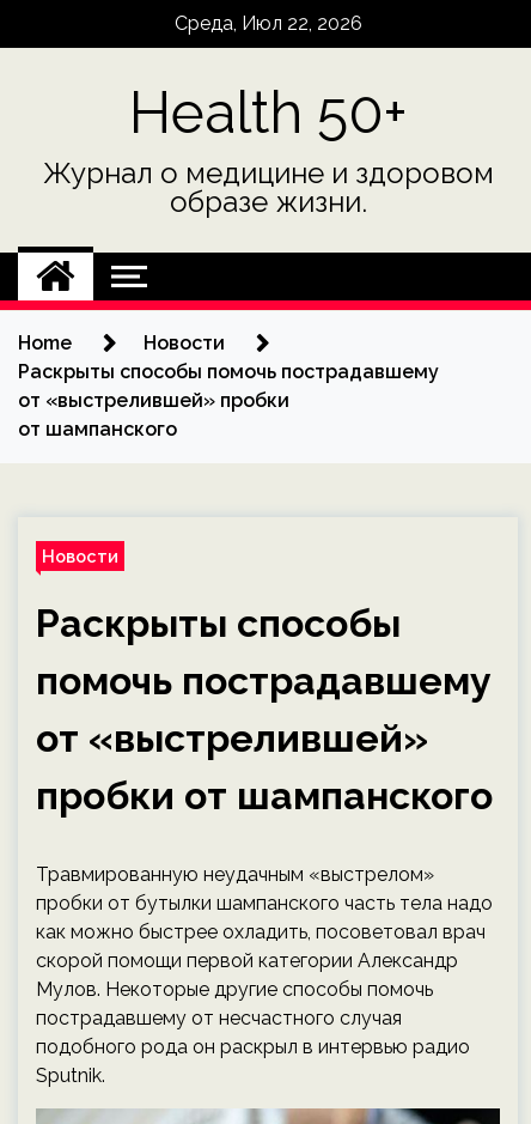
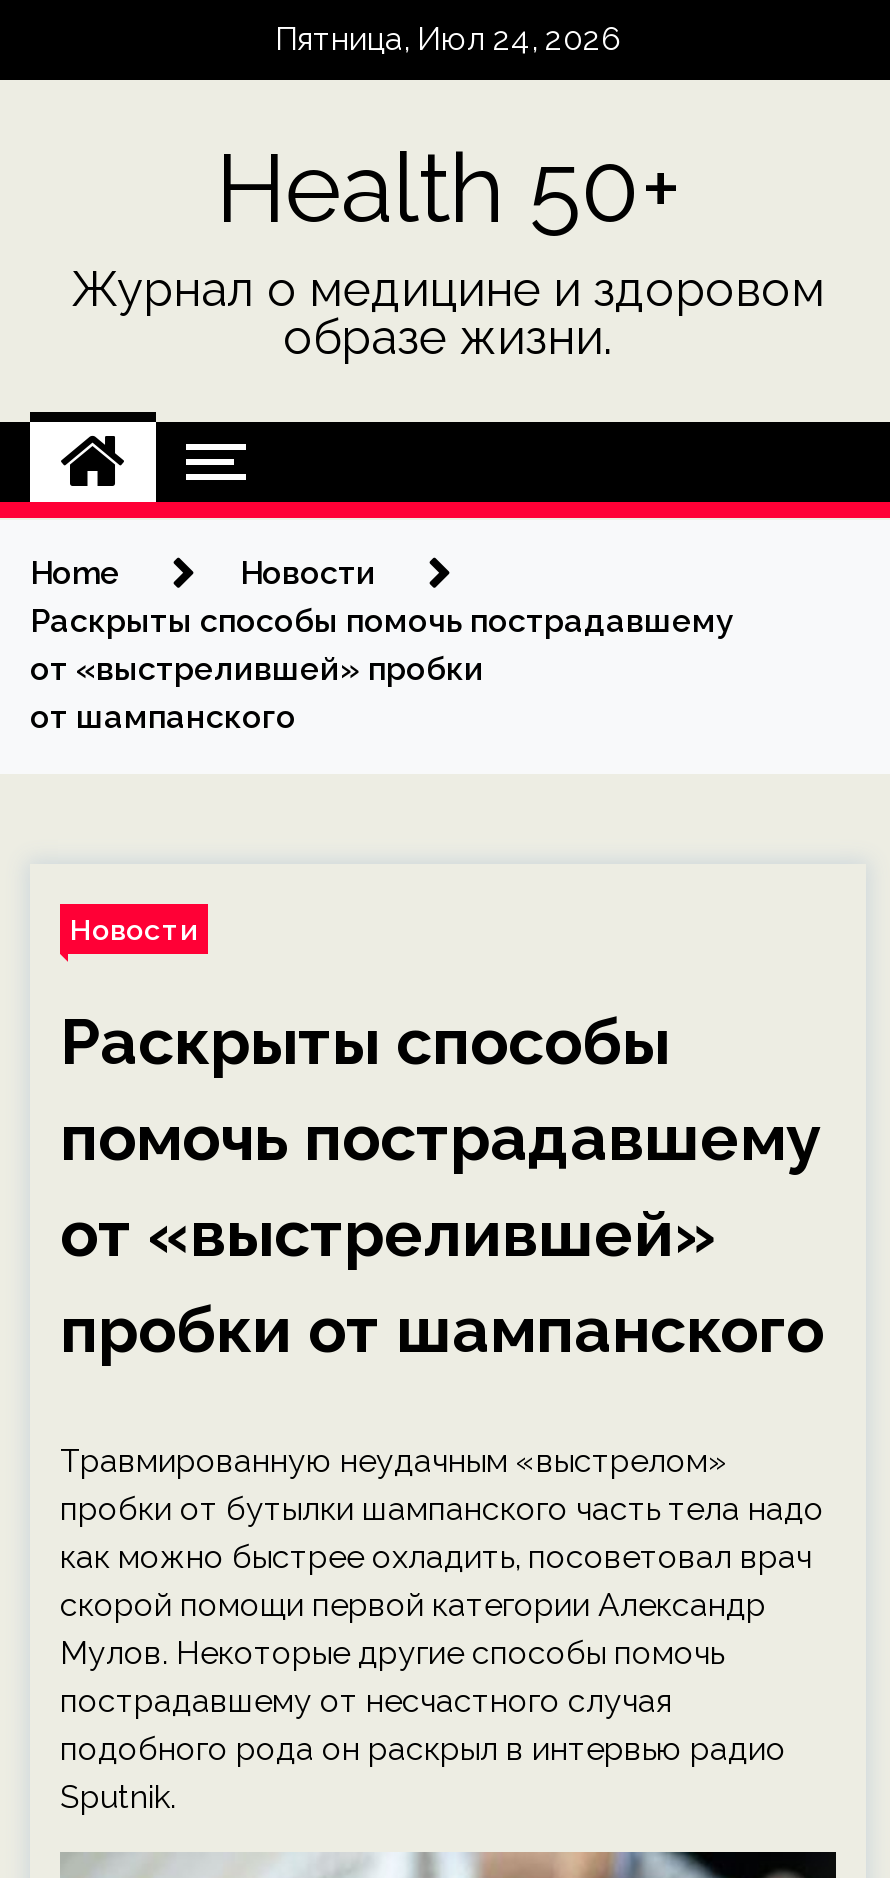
- Среда, Июл 22, 2026
+ Пятница, Июл 24, 2026
